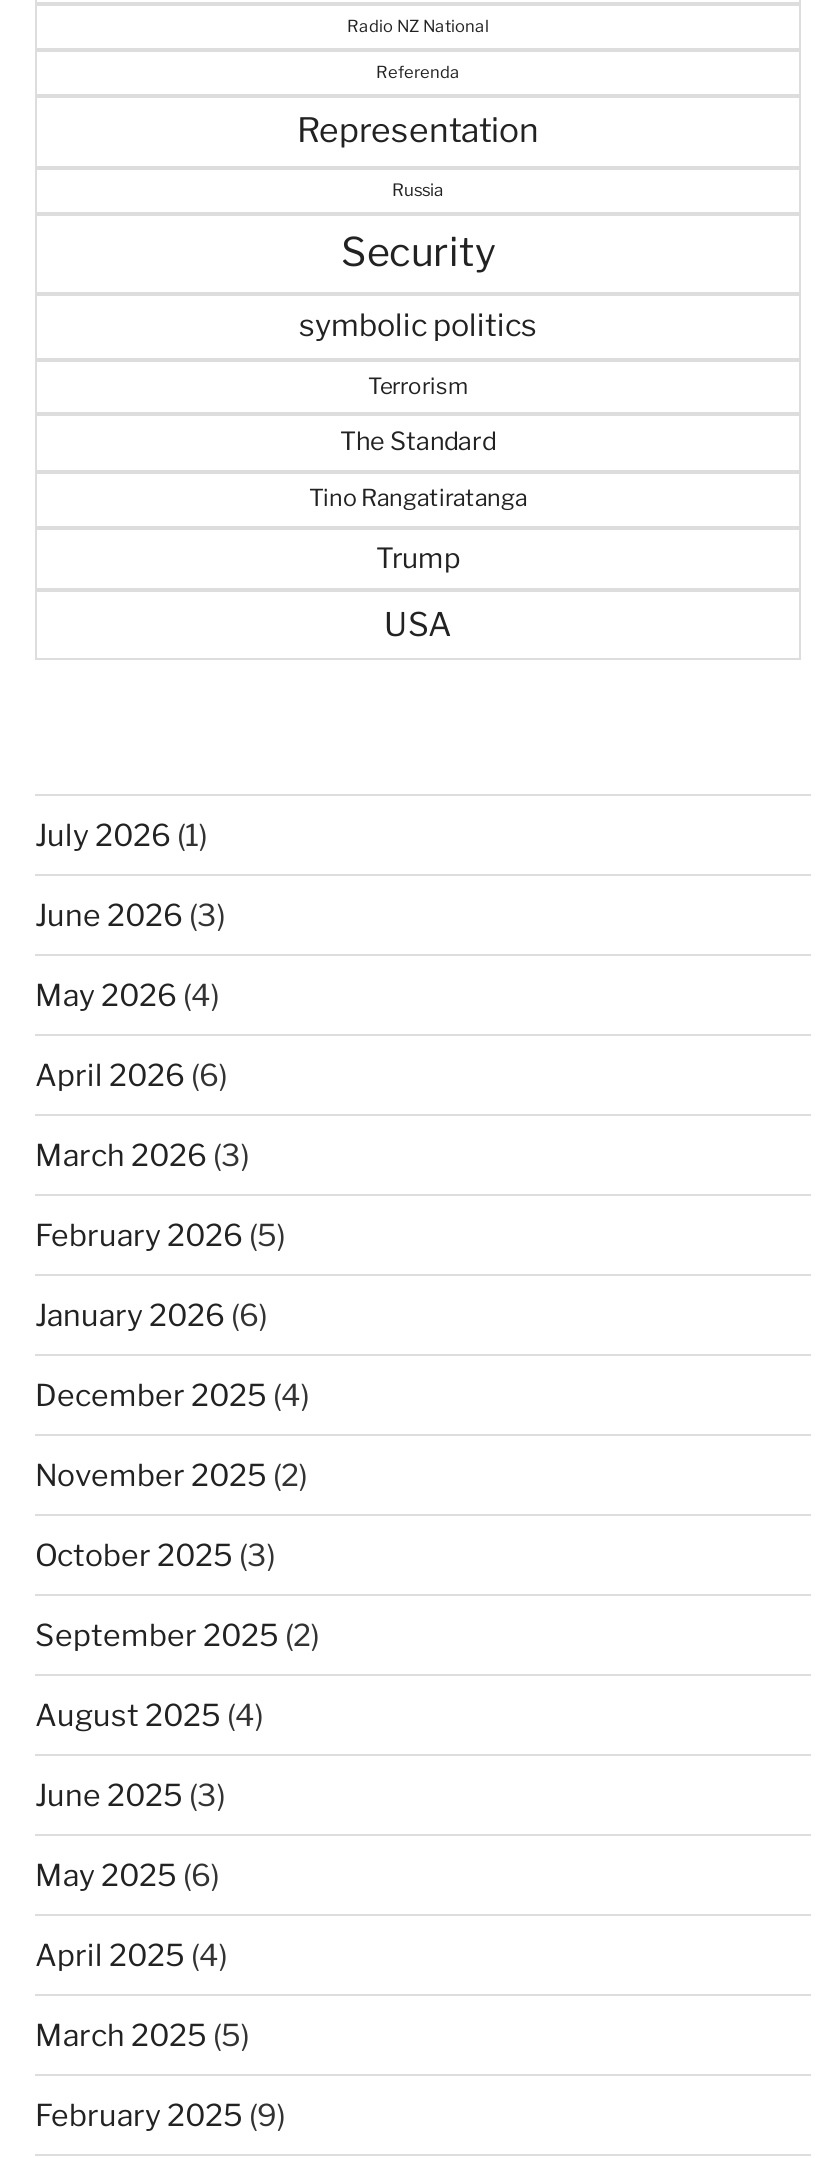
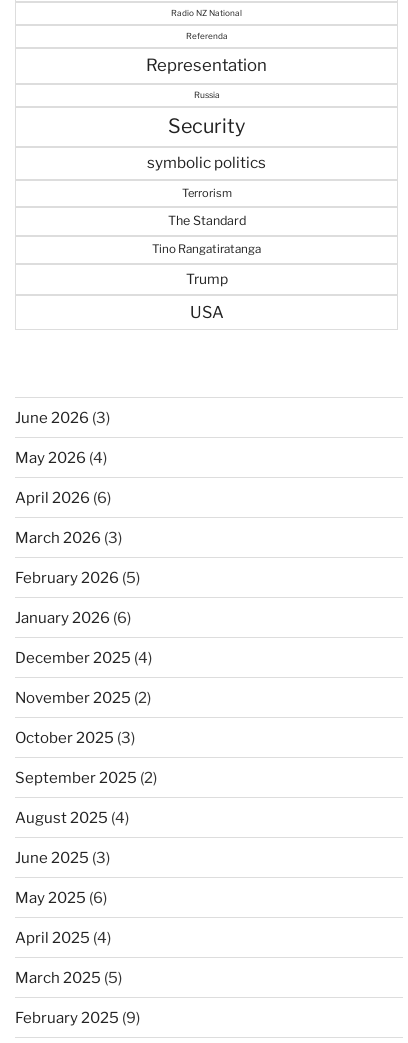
- July 2026 (1)
